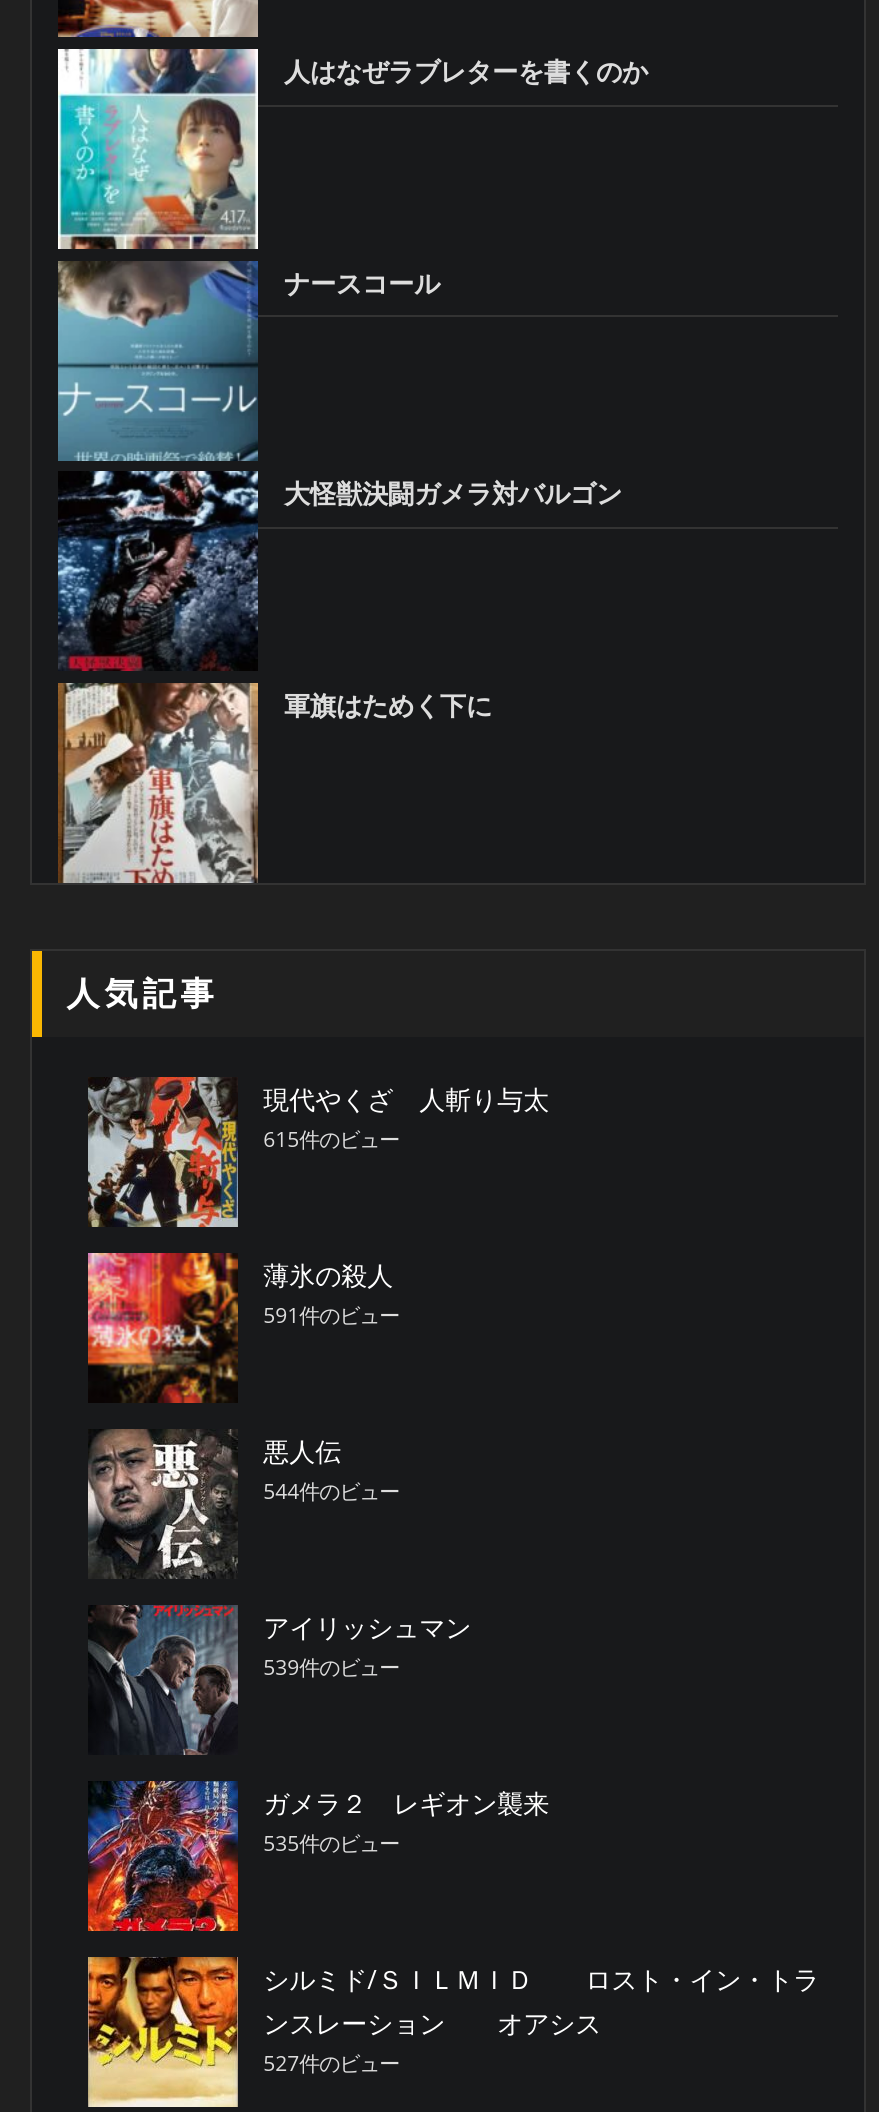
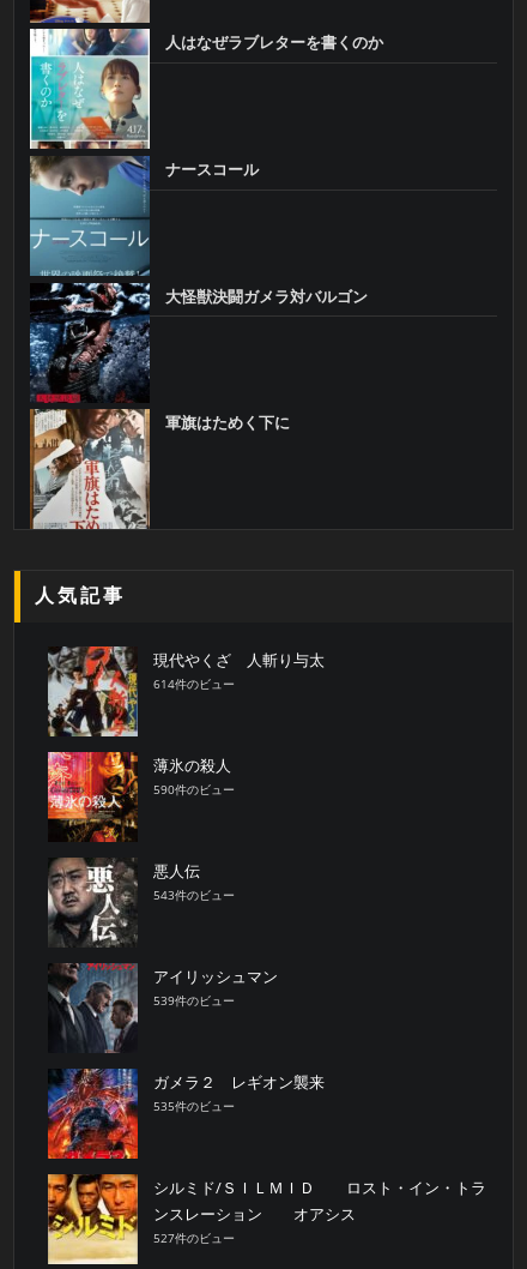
- 615件のビュー
+ 614件のビュー

- 591件のビュー
+ 590件のビュー

- 544件のビュー
+ 543件のビュー
